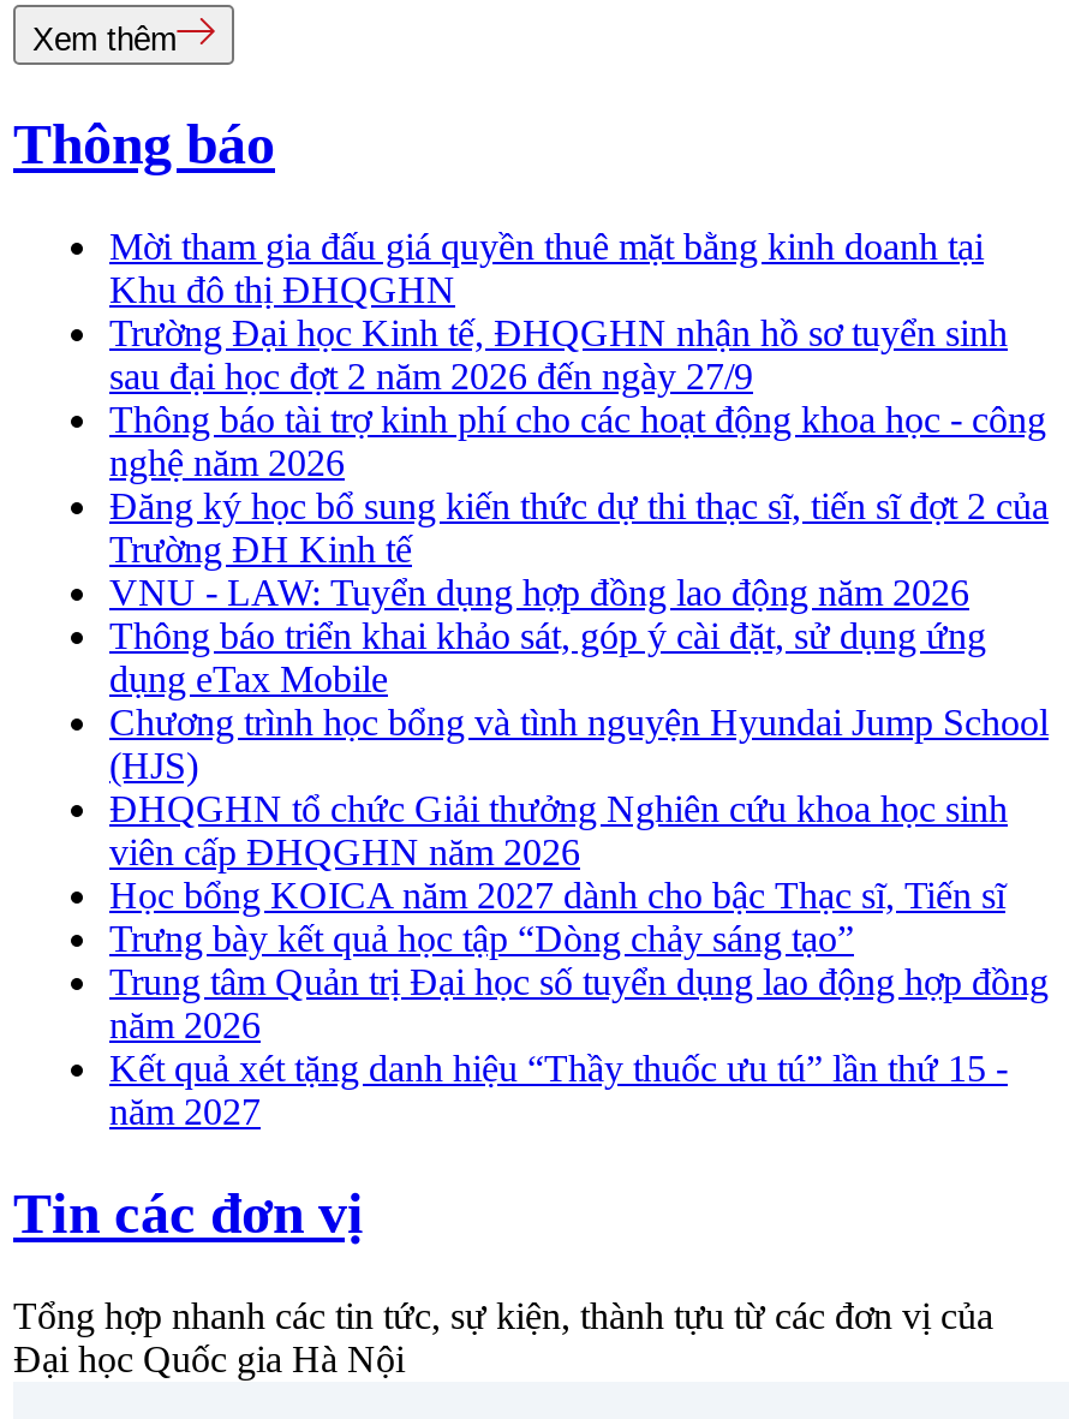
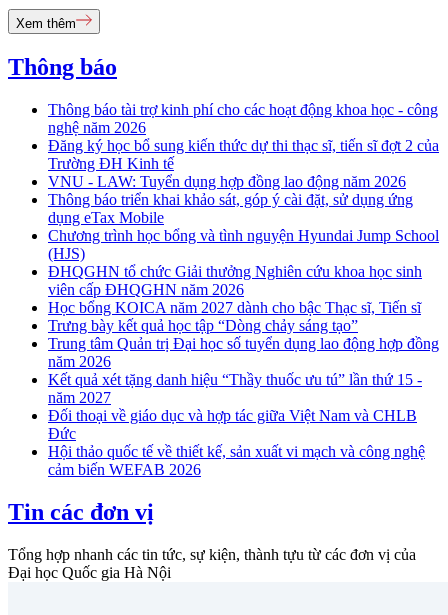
- Mời tham gia đấu giá quyền thuê mặt bằng kinh doanh tại
- Khu đô thị ĐHQGHN
- Trường Đại học Kinh tế, ĐHQGHN nhận hồ sơ tuyển sinh
- sau đại học đợt 2 năm 2026 đến ngày 27/9

moved up: Thông báo tài trợ kinh phí cho các hoạt động khoa học - công | nghệ năm 2026 | Đăng ký học bổ sung kiến thức dự thi thạc sĩ, tiến sĩ đợt 2 của | ... | Kết quả xét tặng danh hiệu “Thầy thuốc ưu tú” lần thứ 15 - | năm 2027

+ Đối thoại về giáo dục và hợp tác giữa Việt Nam và CHLB
+ Đức
+ Hội thảo quốc tế về thiết kế, sản xuất vi mạch và công nghệ
+ cảm biến WEFAB 2026
